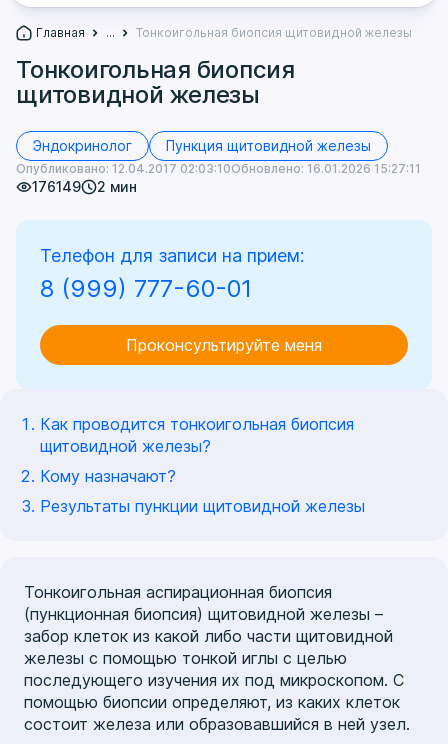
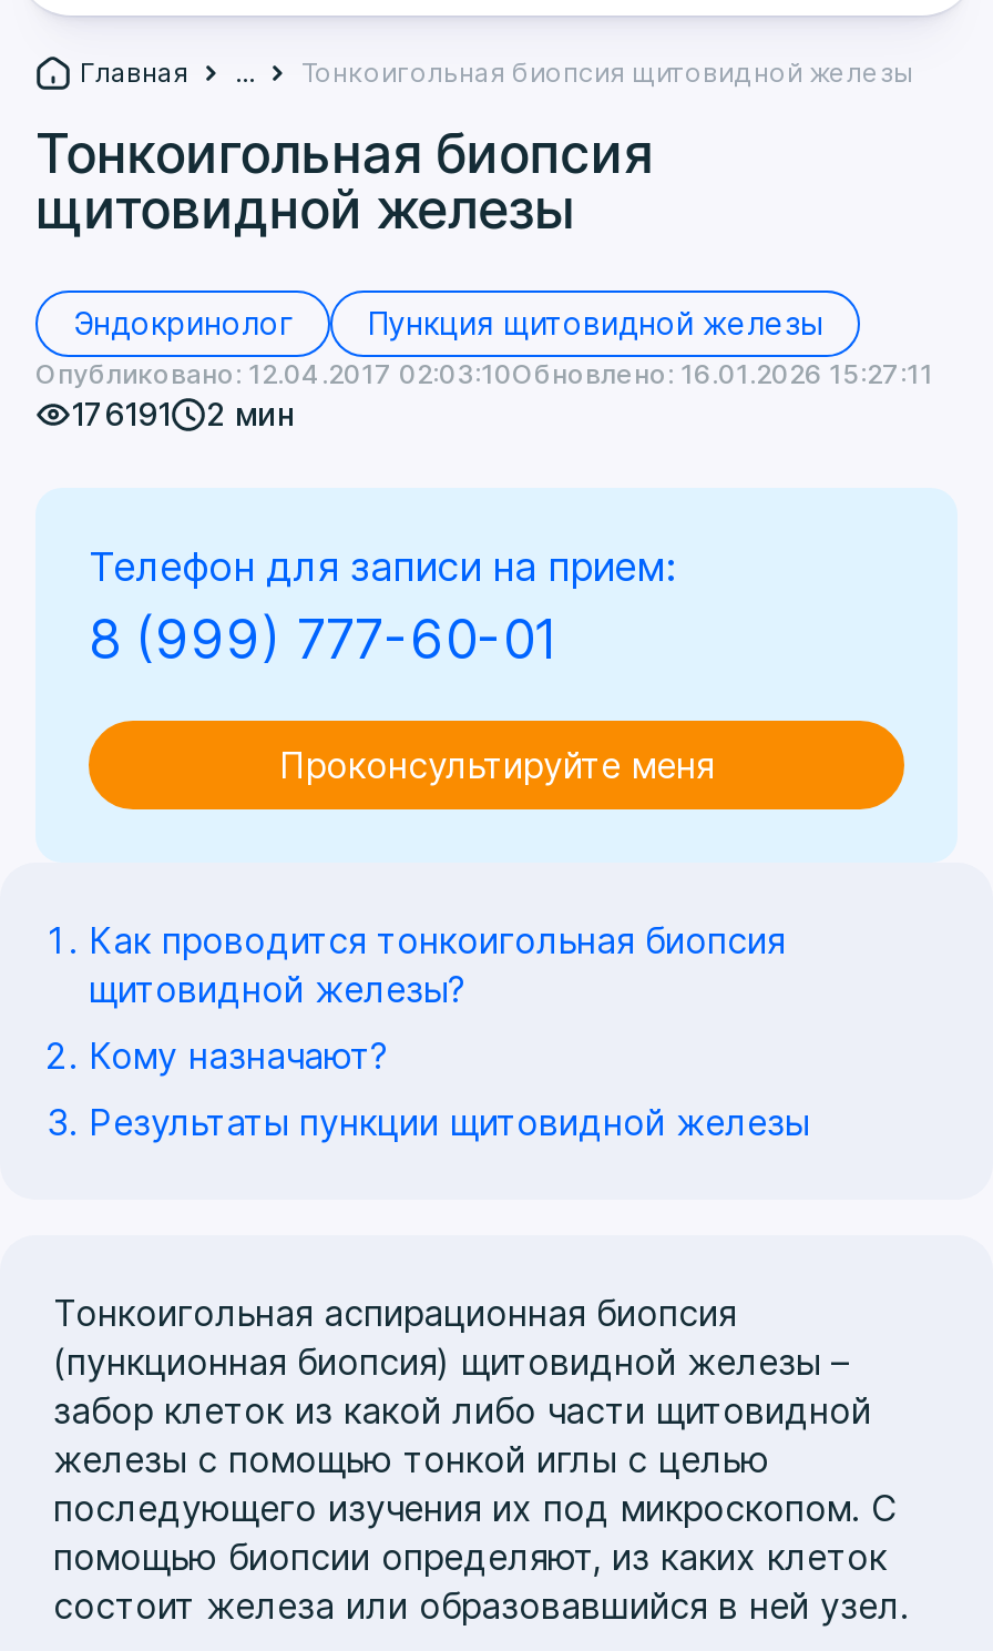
- 176149 2 мин
+ 176191 2 мин
